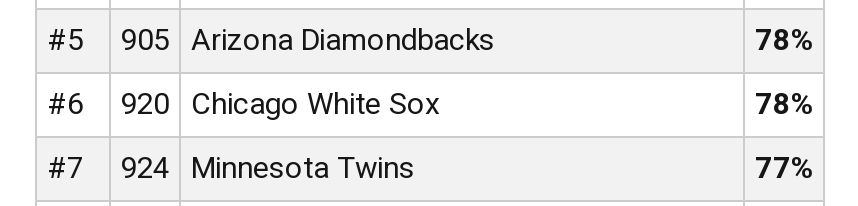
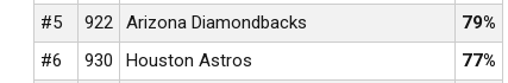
- #5 905 Arizona Diamondbacks
+ #5 922 Arizona Diamondbacks

- 78%
+ 79%

- 920
- Chicago White Sox
- 78%
- #7
- 924
- Minnesota Twins
+ 930
+ Houston Astros
